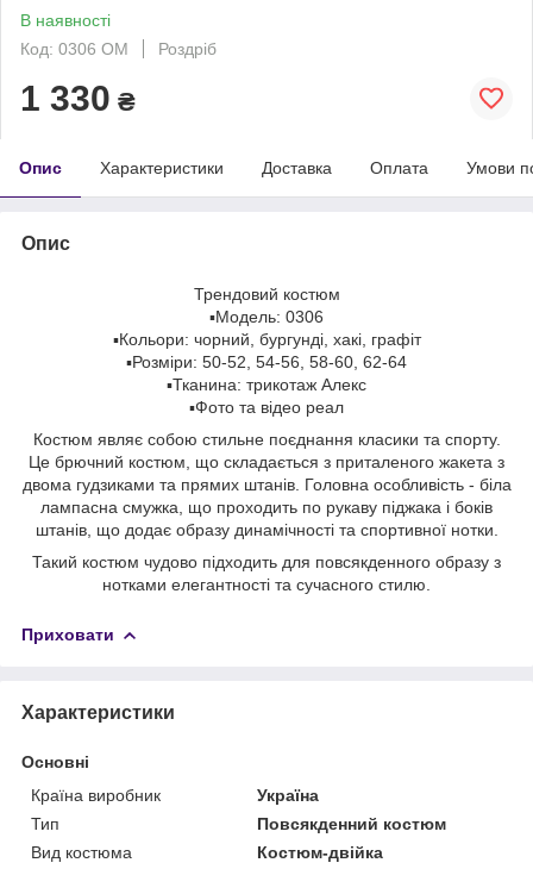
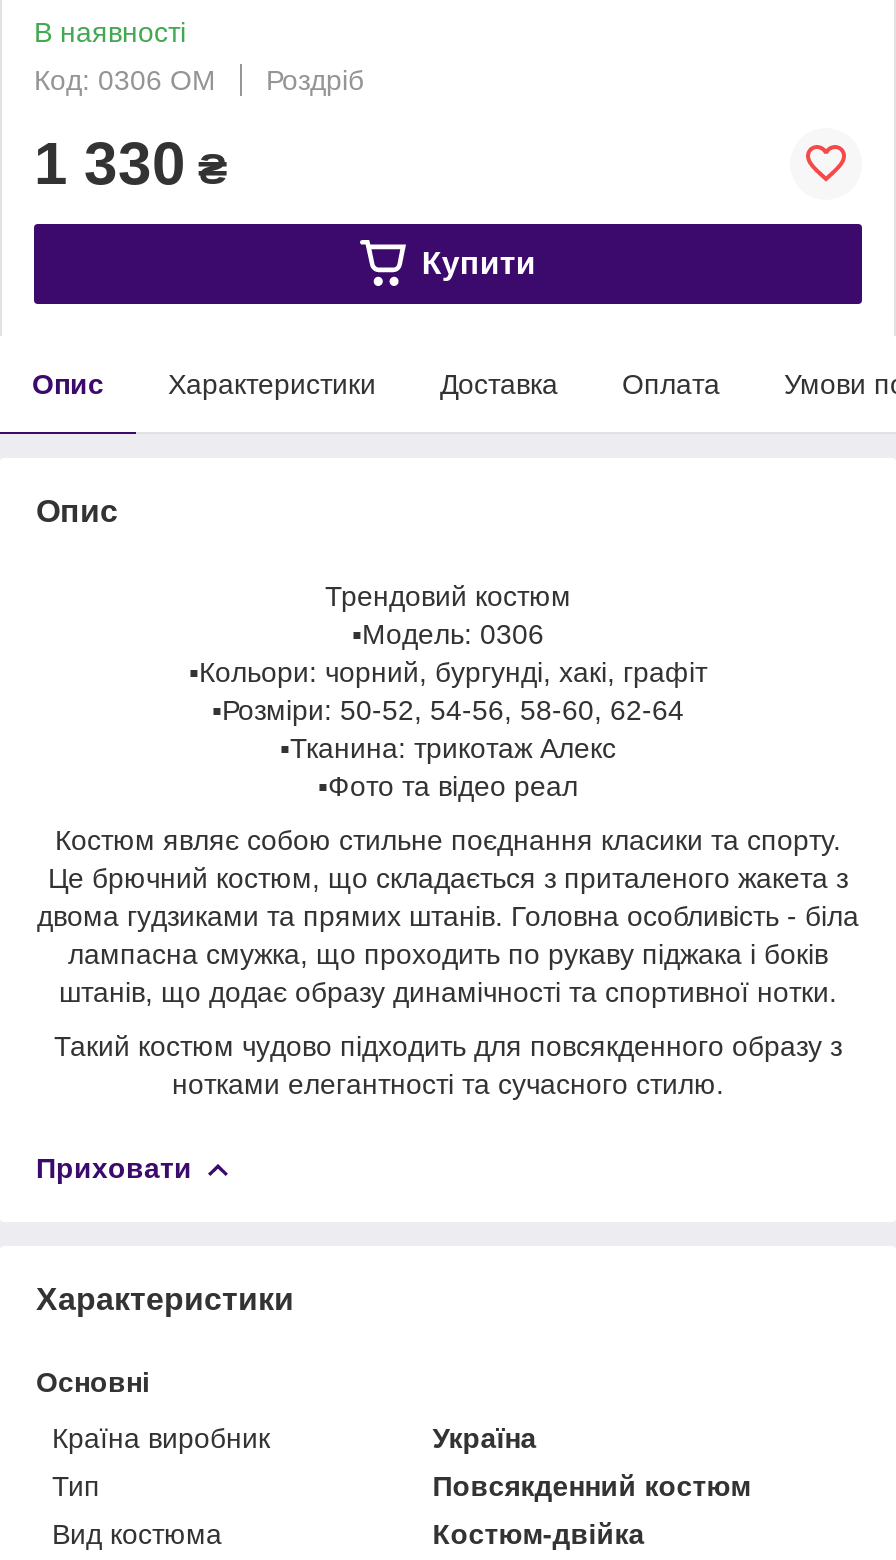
+ Купити
